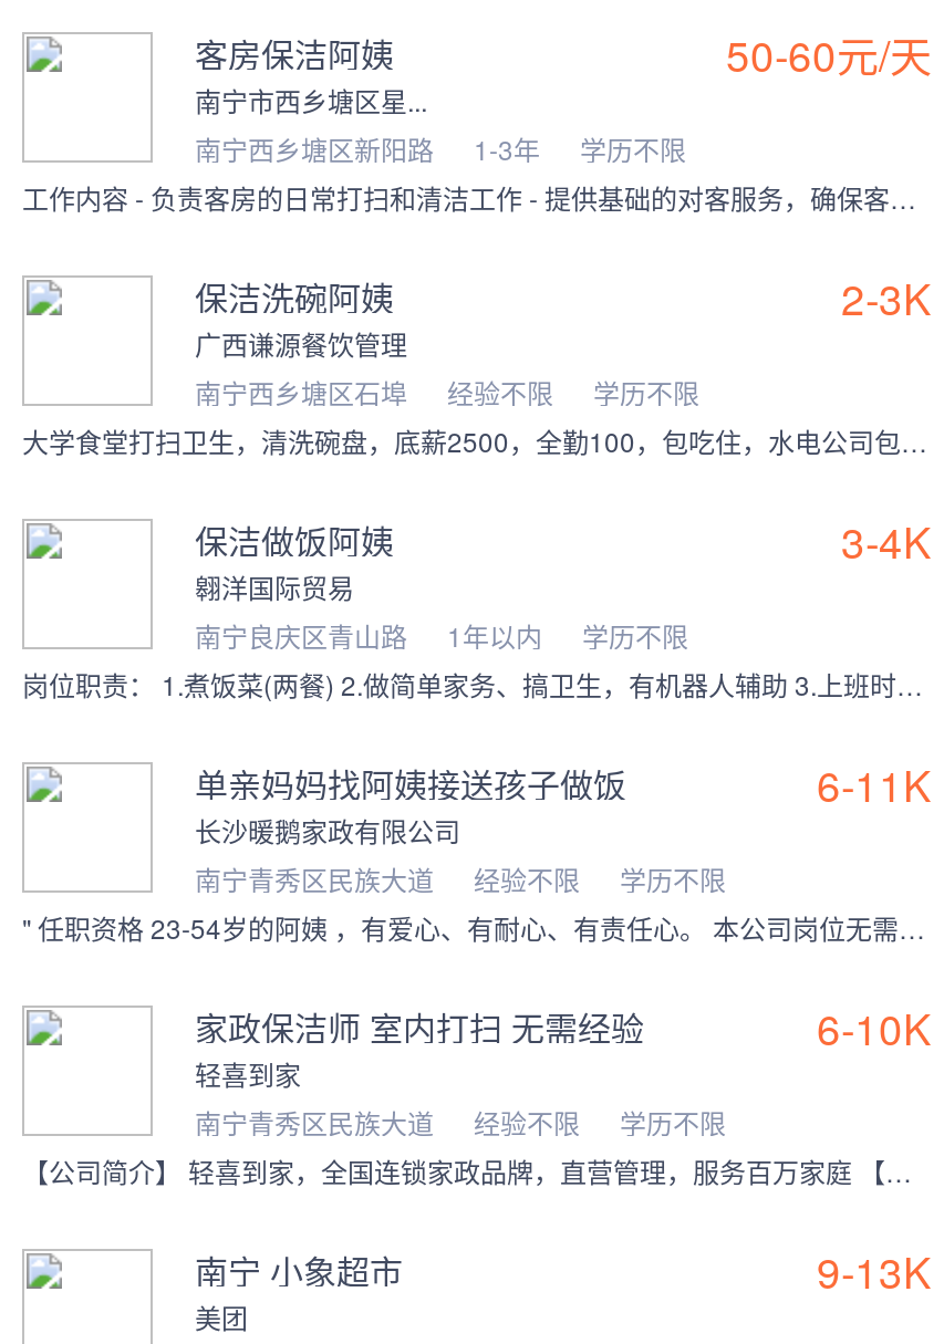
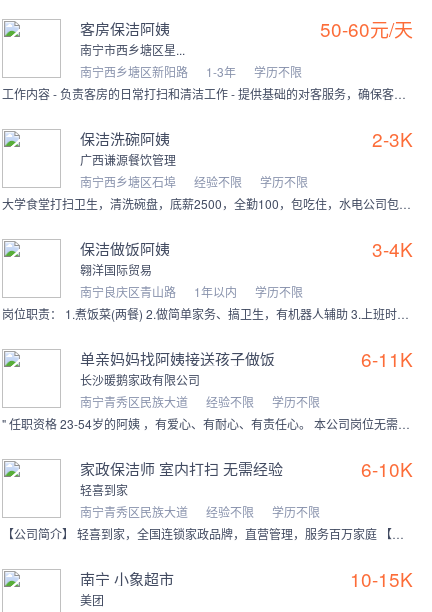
- 9-13K
+ 10-15K
